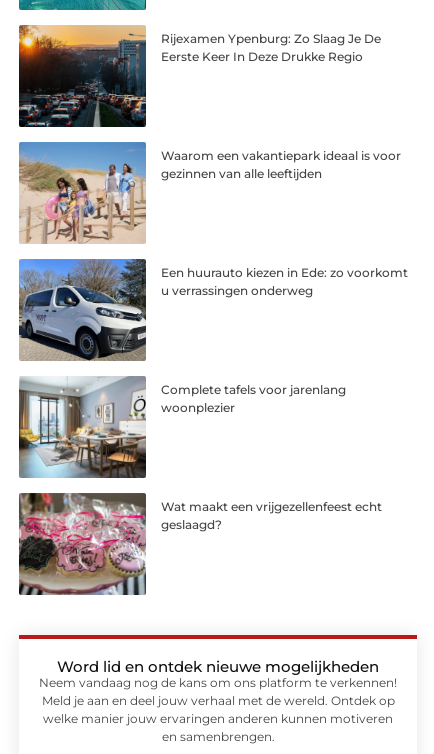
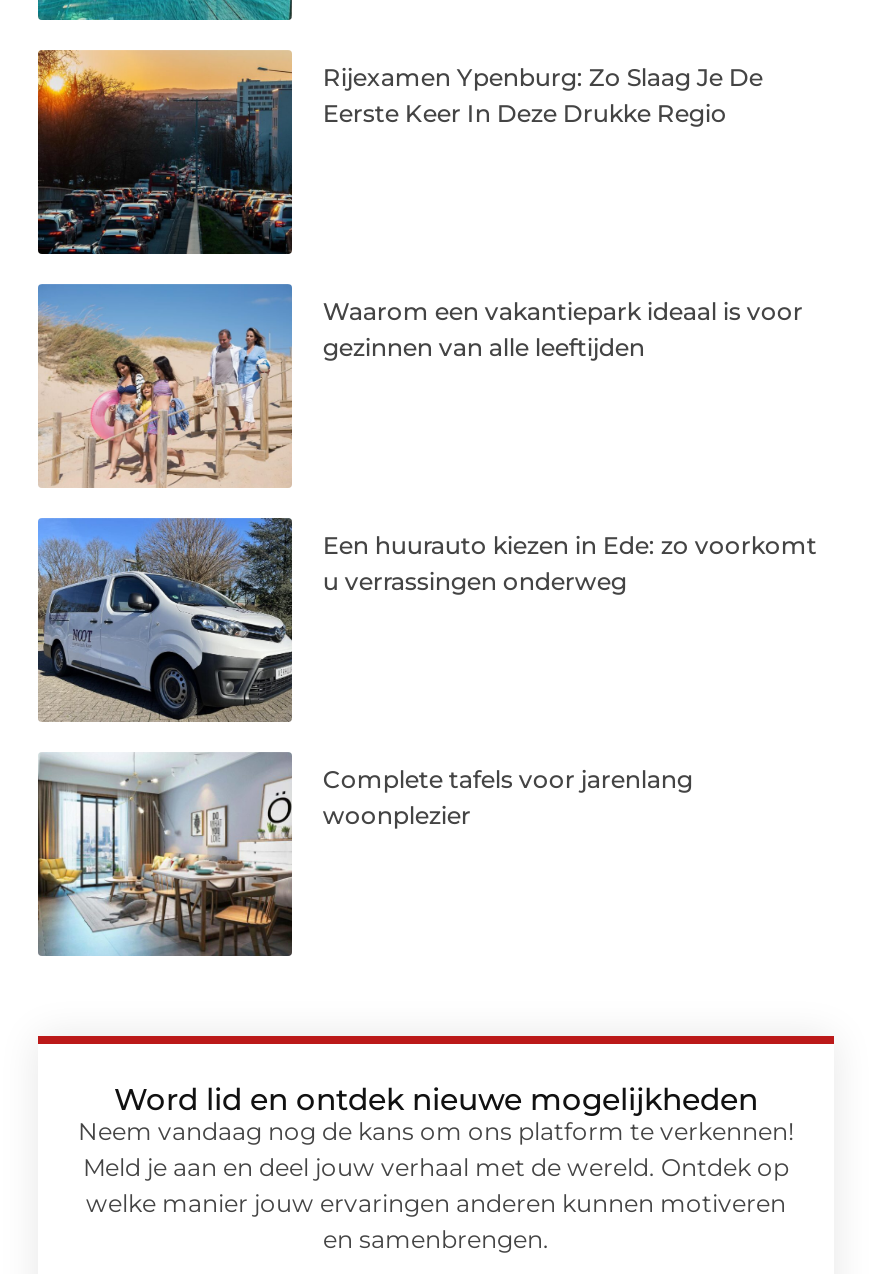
- [image]
- Wat maakt een vrijgezellenfeest echt
- geslaagd?
